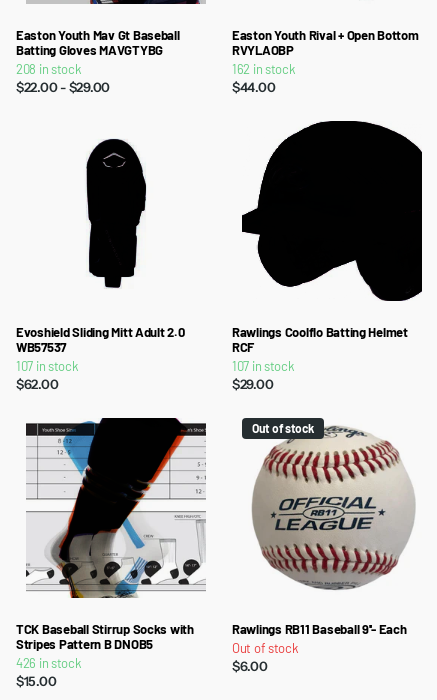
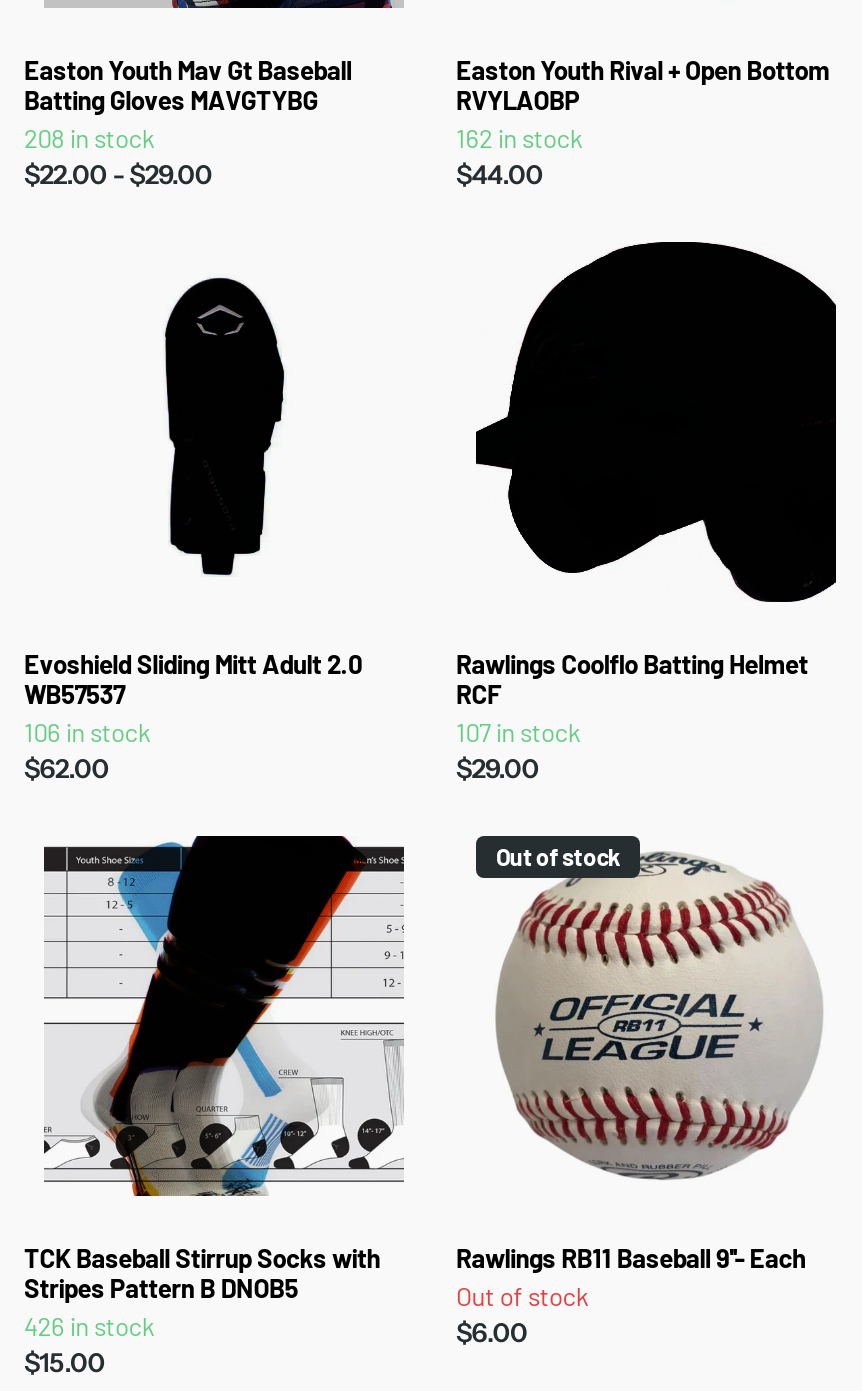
- 107 in stock
+ 106 in stock
